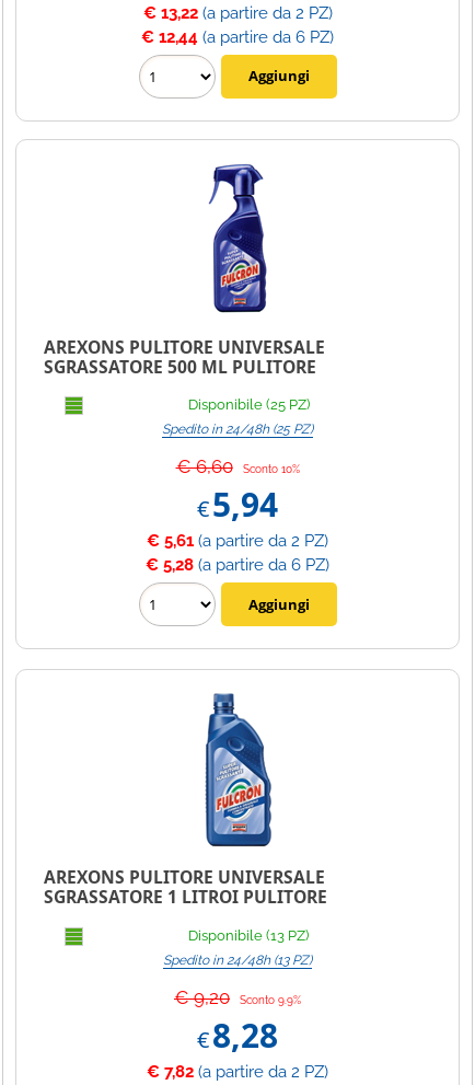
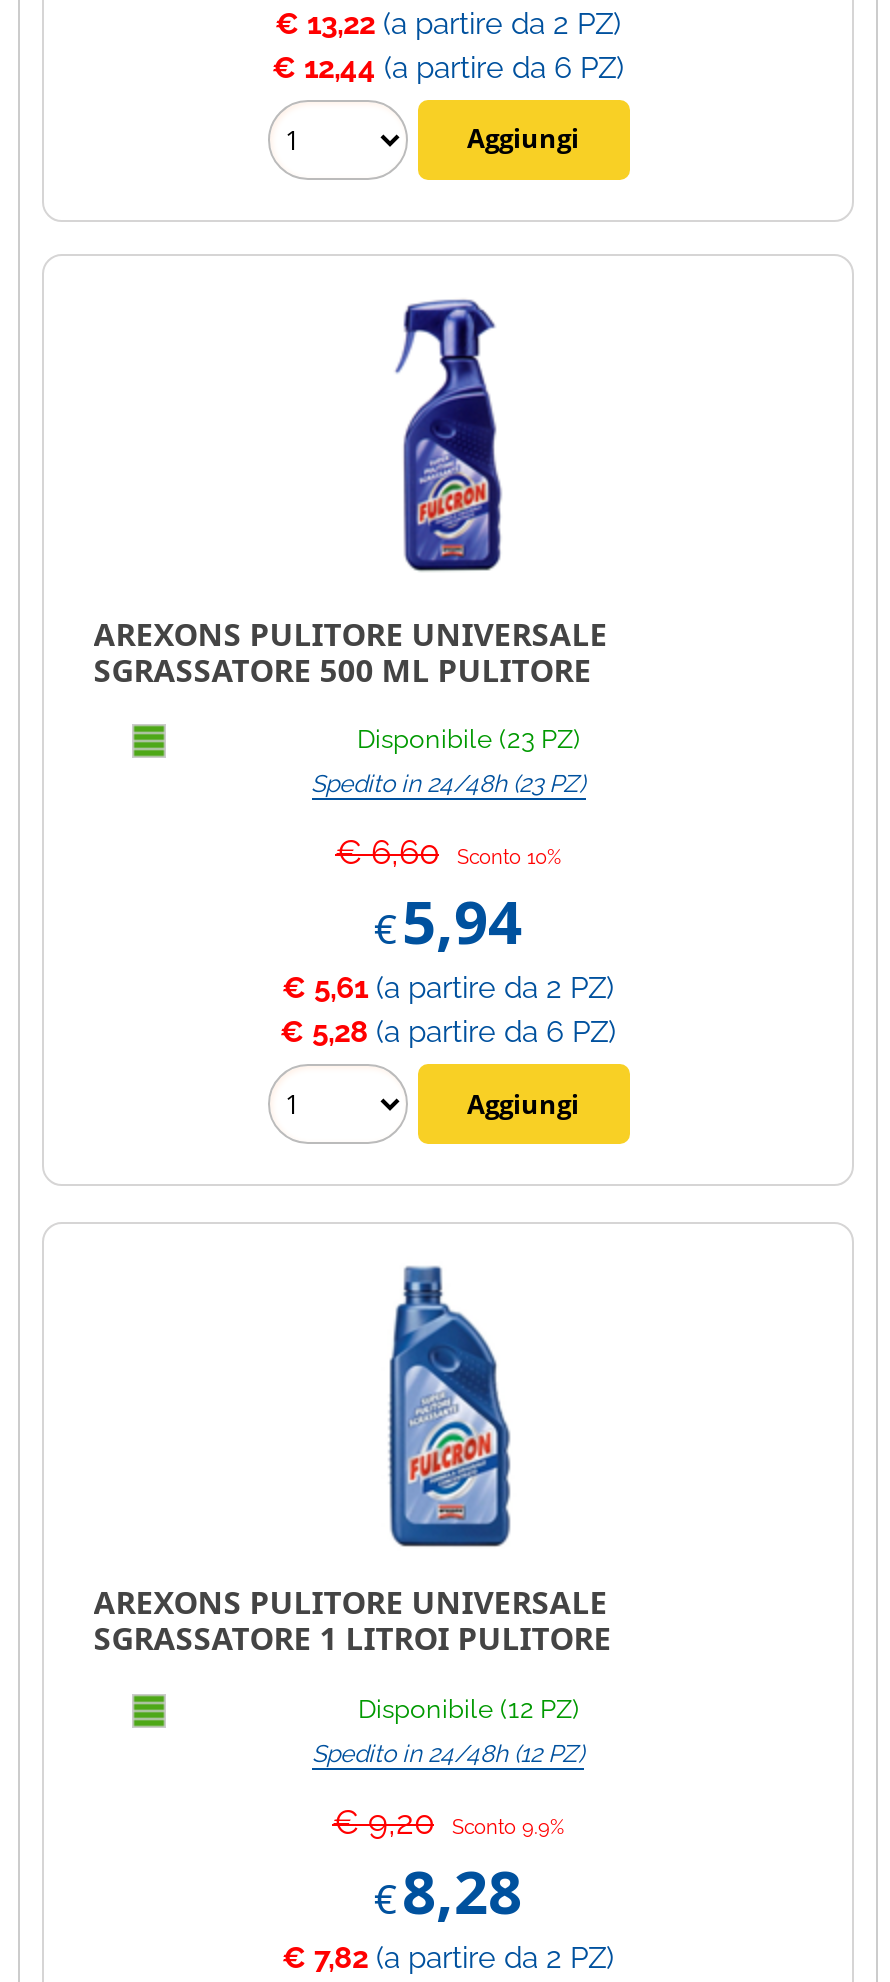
- Disponibile (25 PZ)
+ Disponibile (23 PZ)

- Spedito in 24/48h (25 PZ)
+ Spedito in 24/48h (23 PZ)

- Disponibile (13 PZ)
+ Disponibile (12 PZ)

- Spedito in 24/48h (13 PZ)
+ Spedito in 24/48h (12 PZ)
